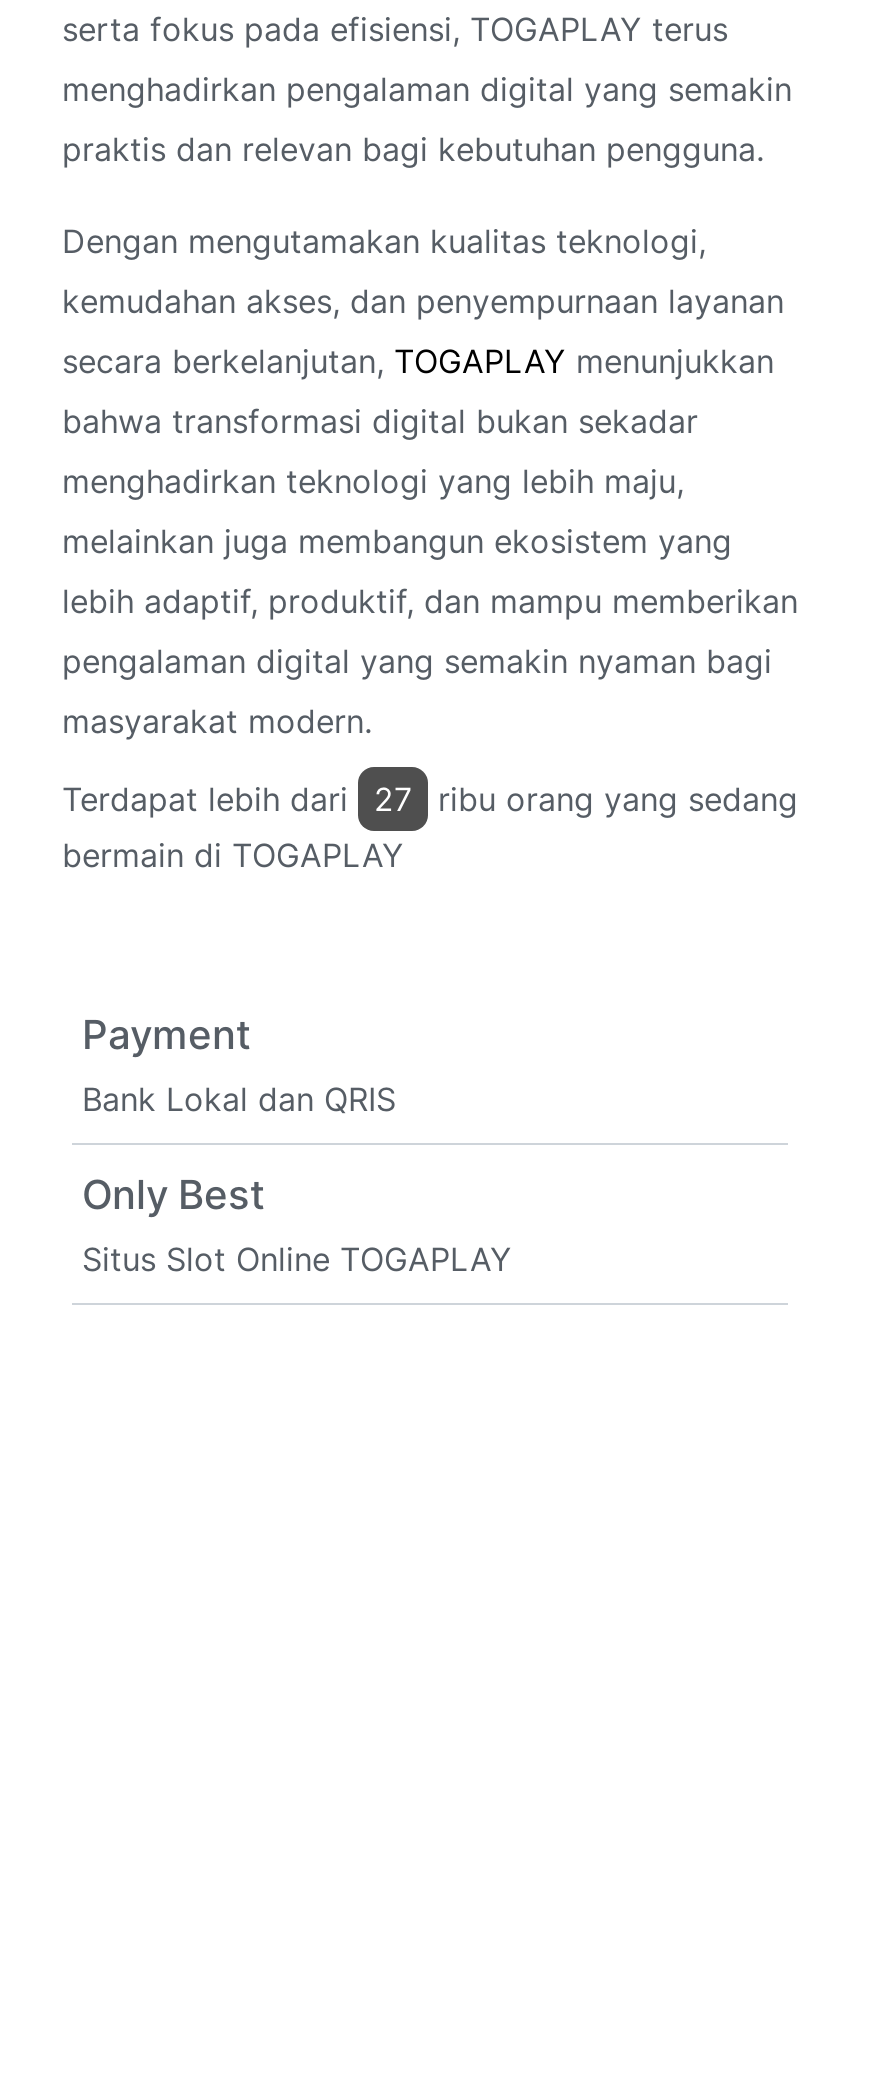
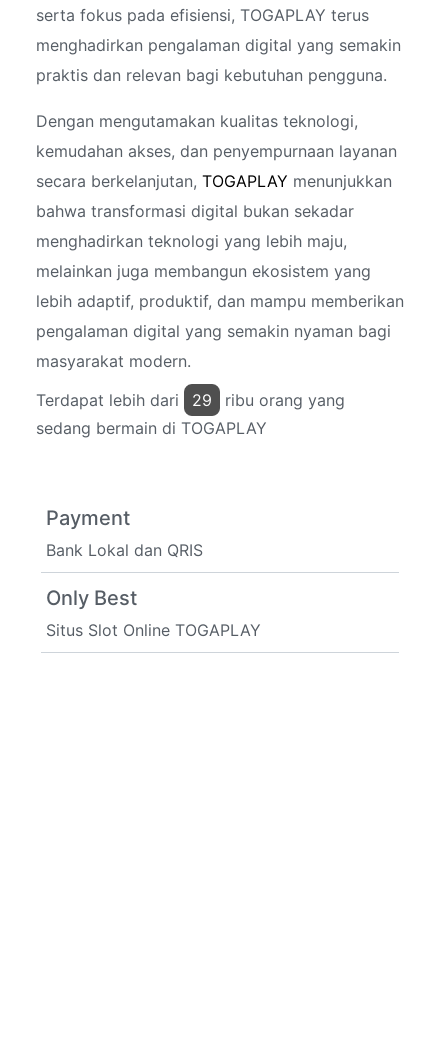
- 27
- ribu orang yang sedang
- bermain di TOGAPLAY
+ 29
+ ribu orang yang
+ sedang bermain di TOGAPLAY
